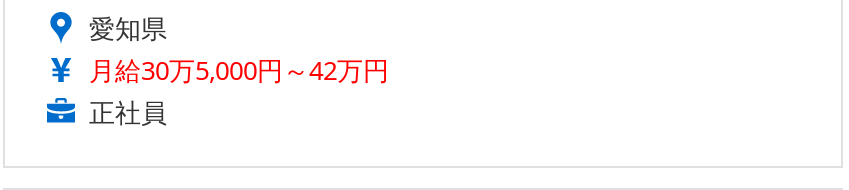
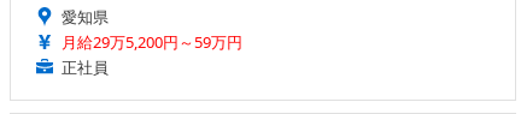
- 月給30万5,000円～42万円
+ 月給29万5,200円～59万円
